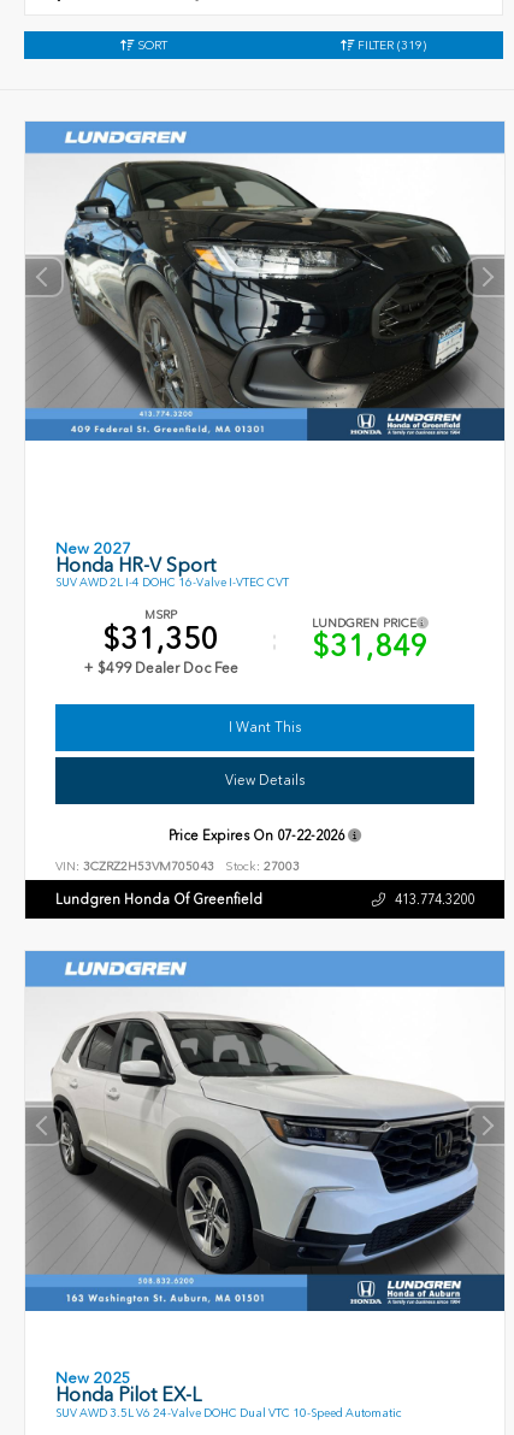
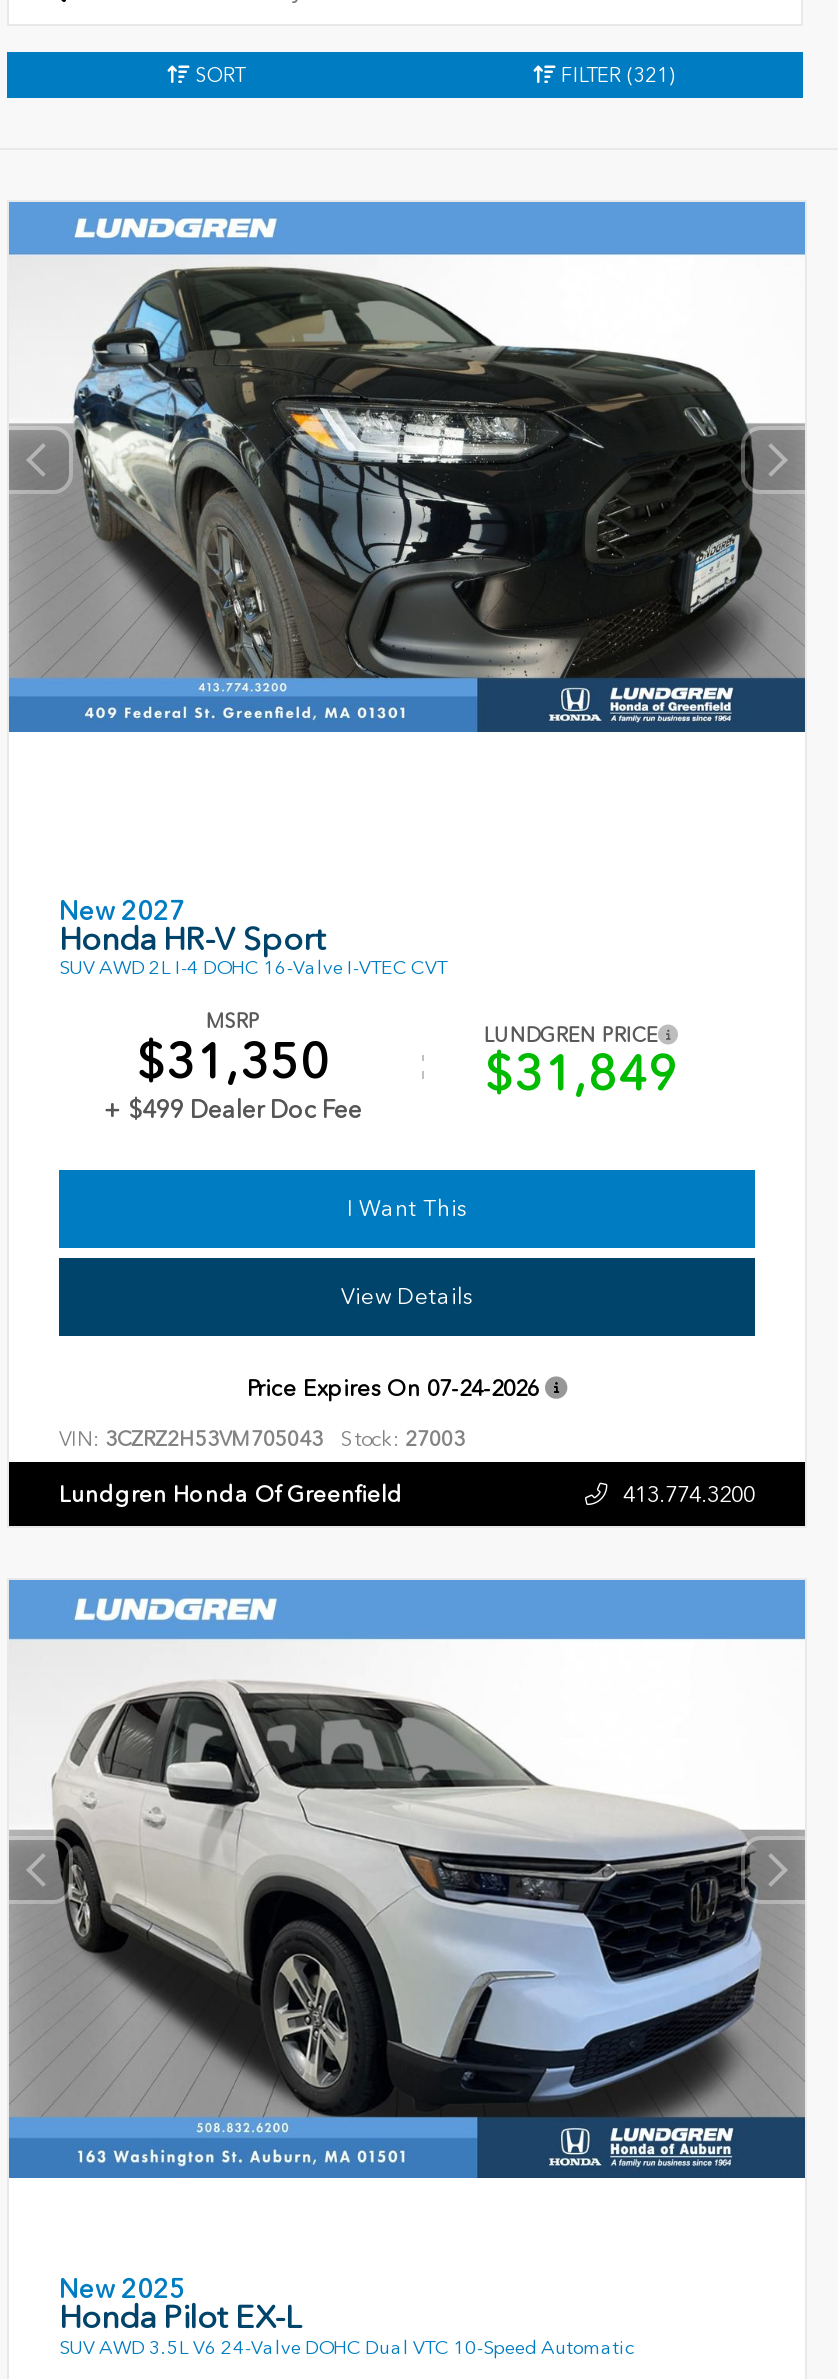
- FILTER (319)
+ FILTER (321)

- Price Expires On 07-22-2026
+ Price Expires On 07-24-2026
